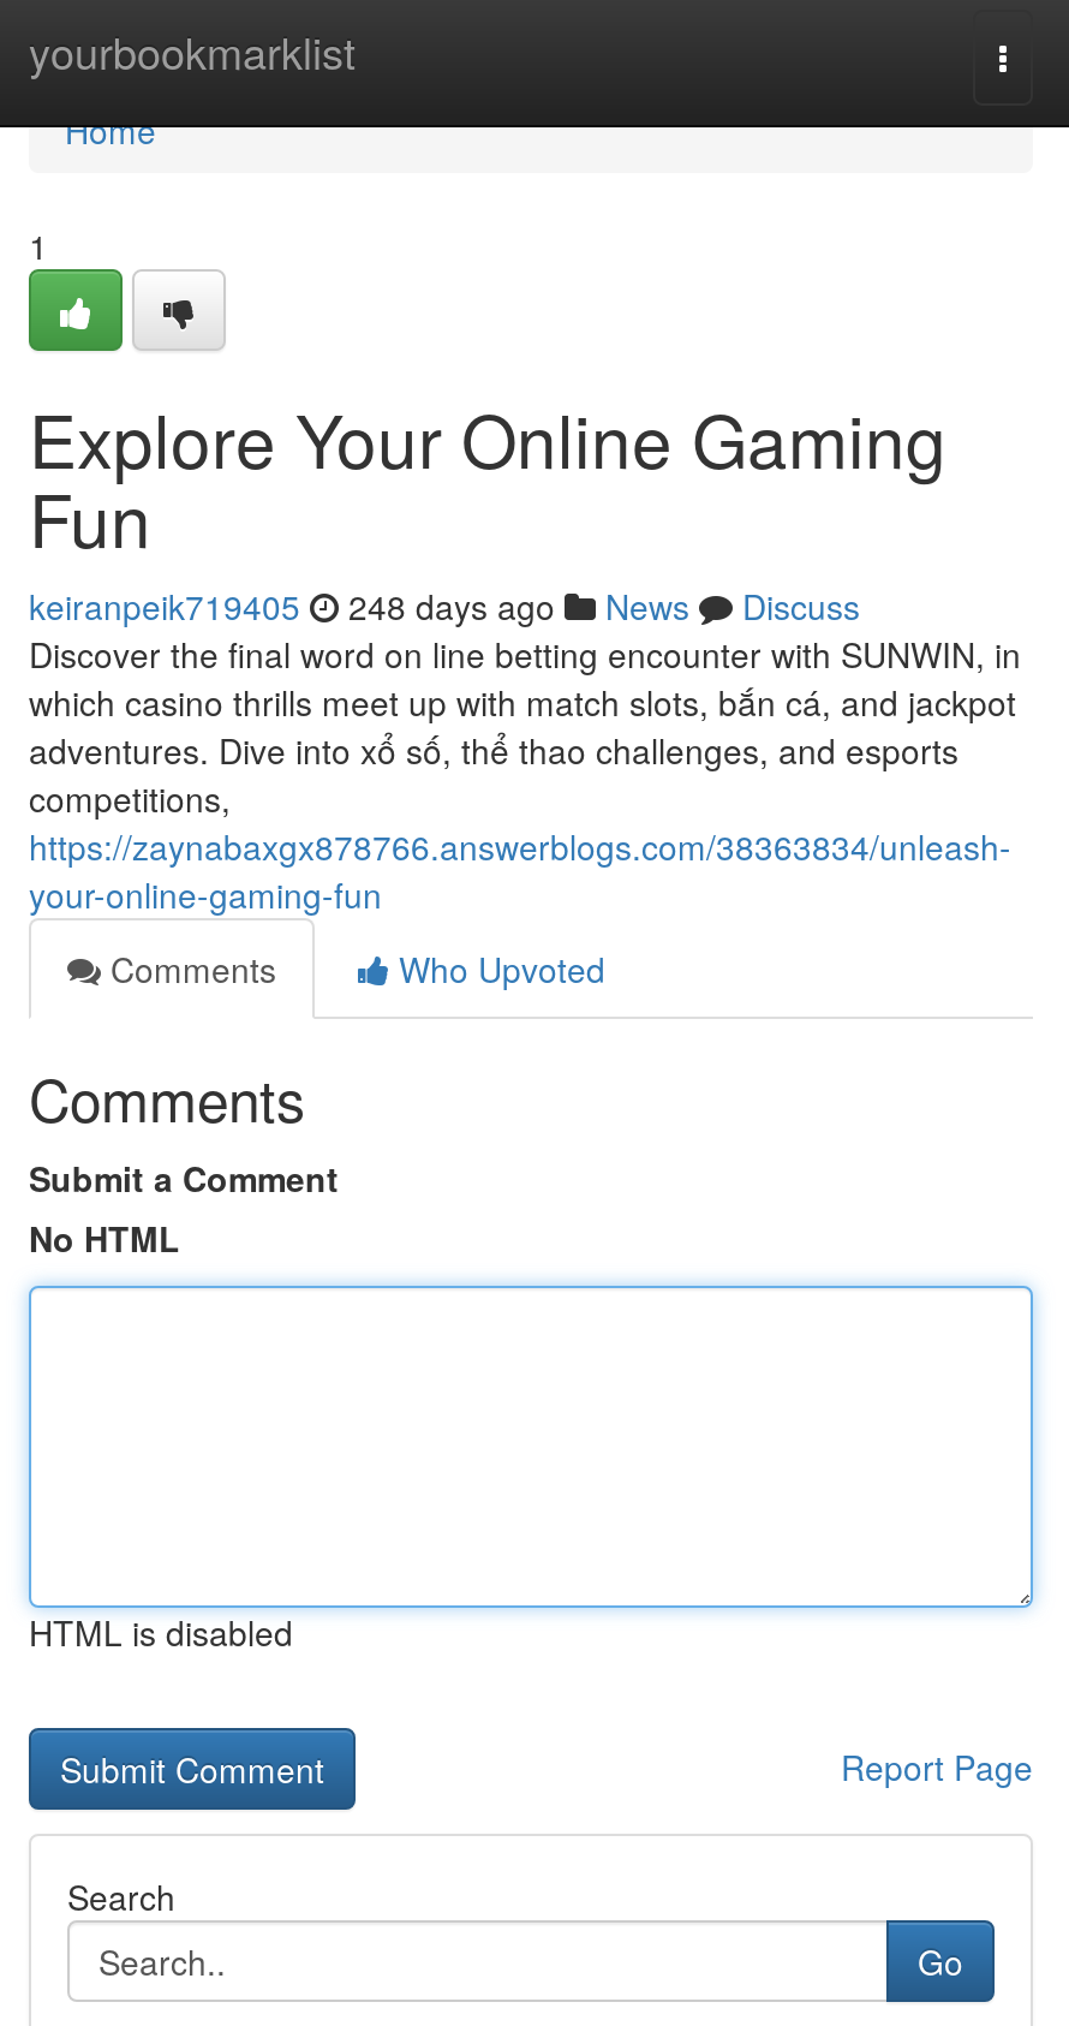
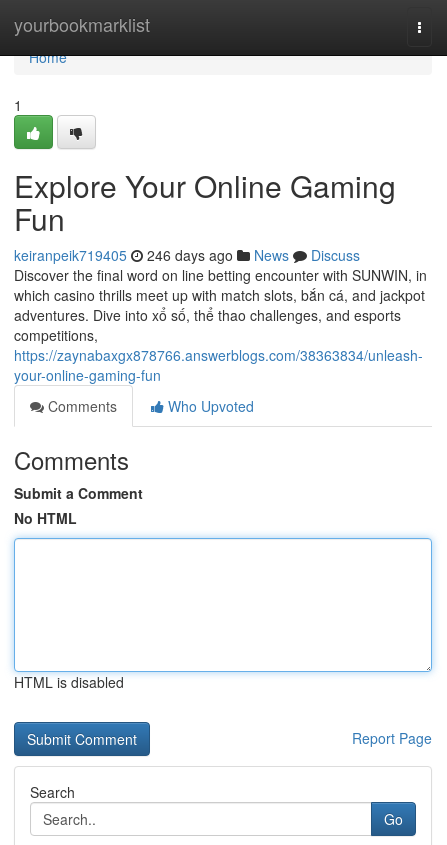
- keiranpeik719405 248 days ago News Discuss
+ keiranpeik719405 246 days ago News Discuss
